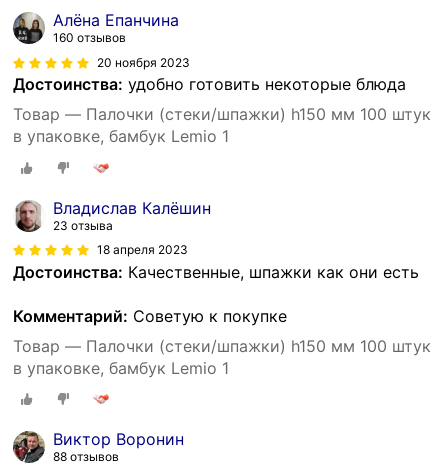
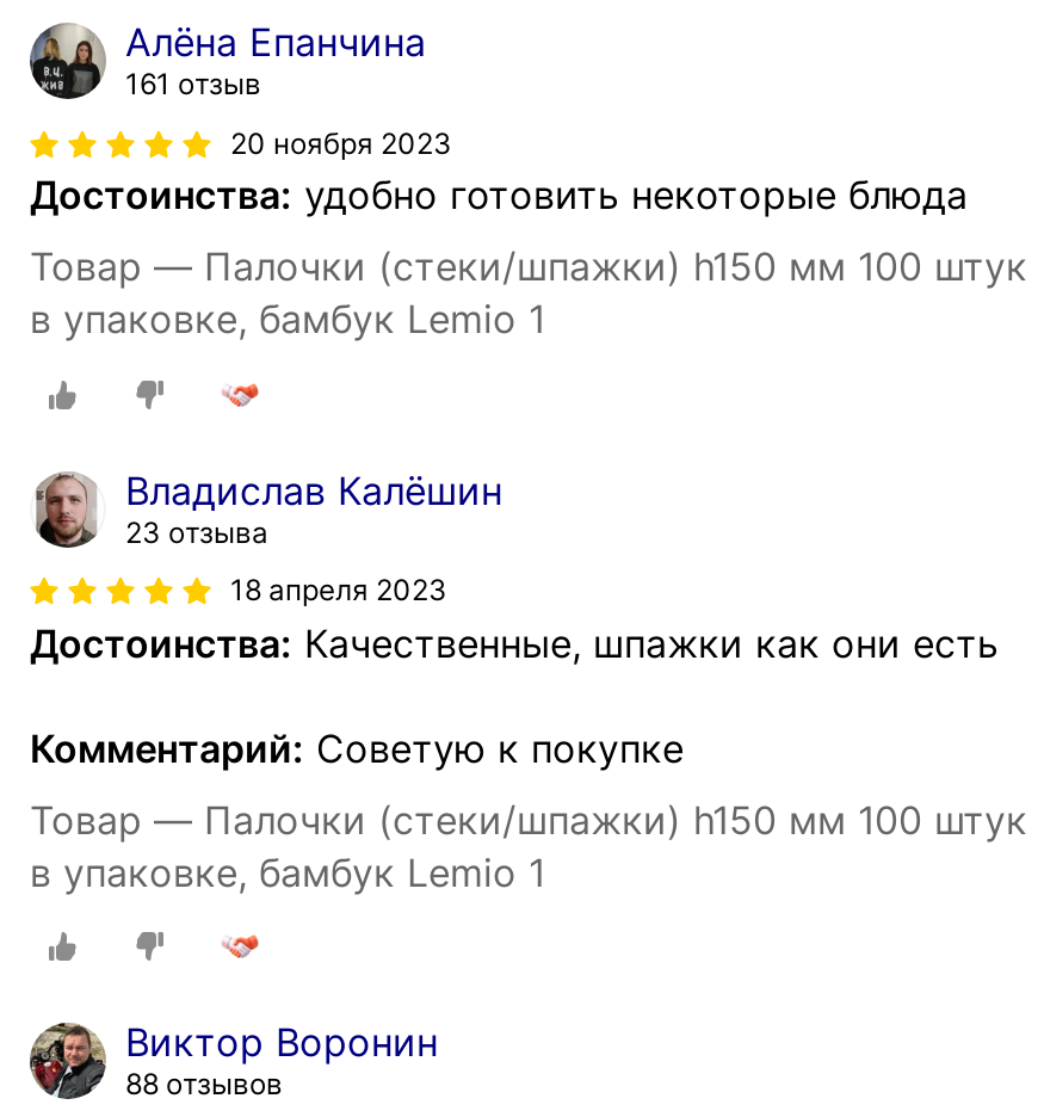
- 160 отзывов
+ 161 отзыв
